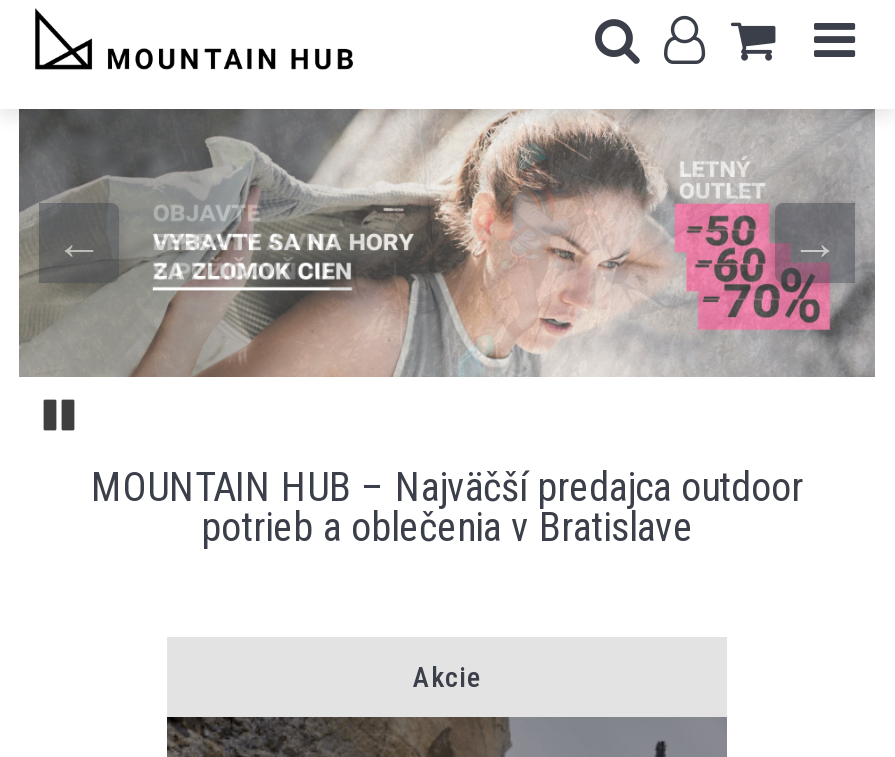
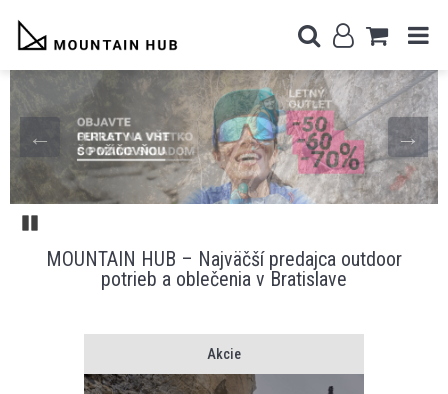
- [image]
+ [image]
